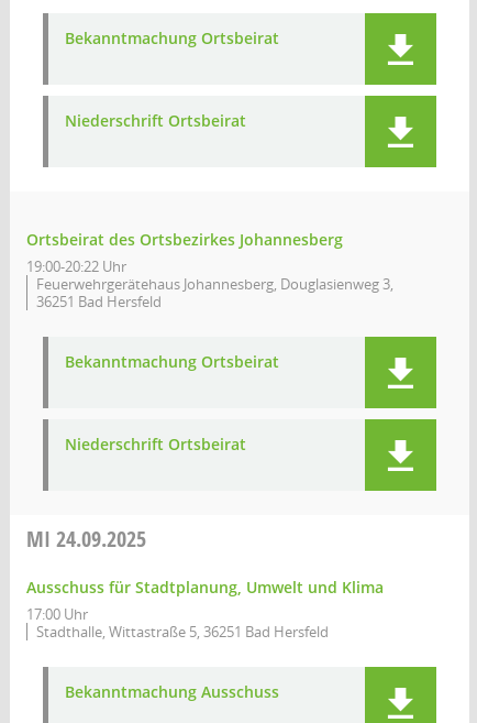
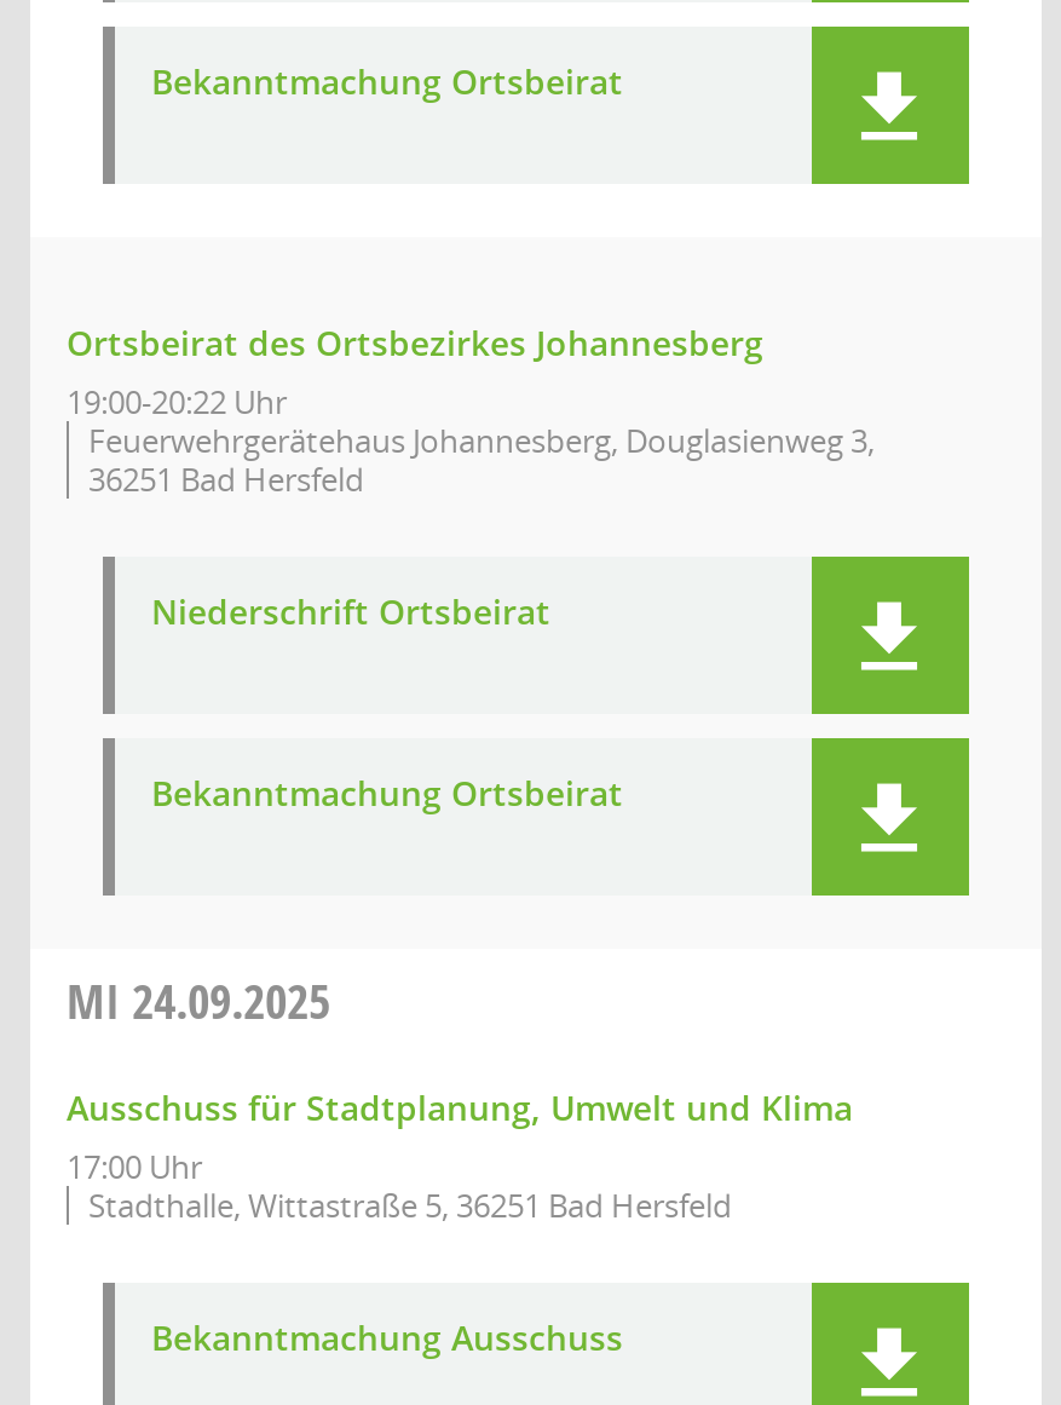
- Niederschrift Ortsbeirat

+ Niederschrift Ortsbeirat

- Niederschrift Ortsbeirat
